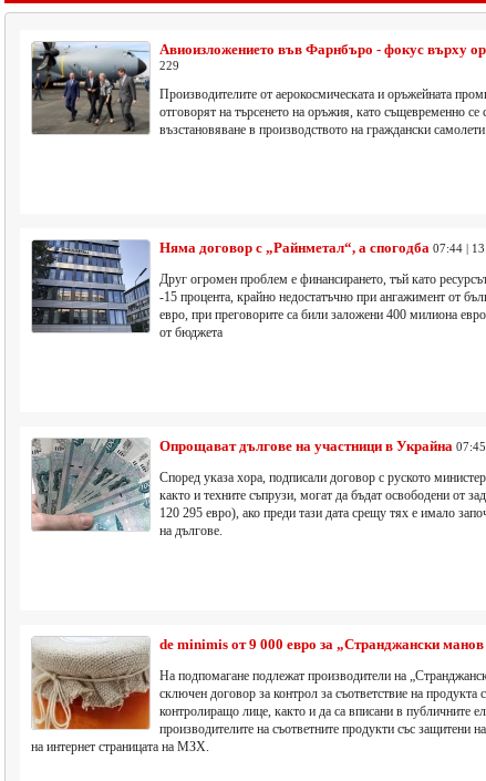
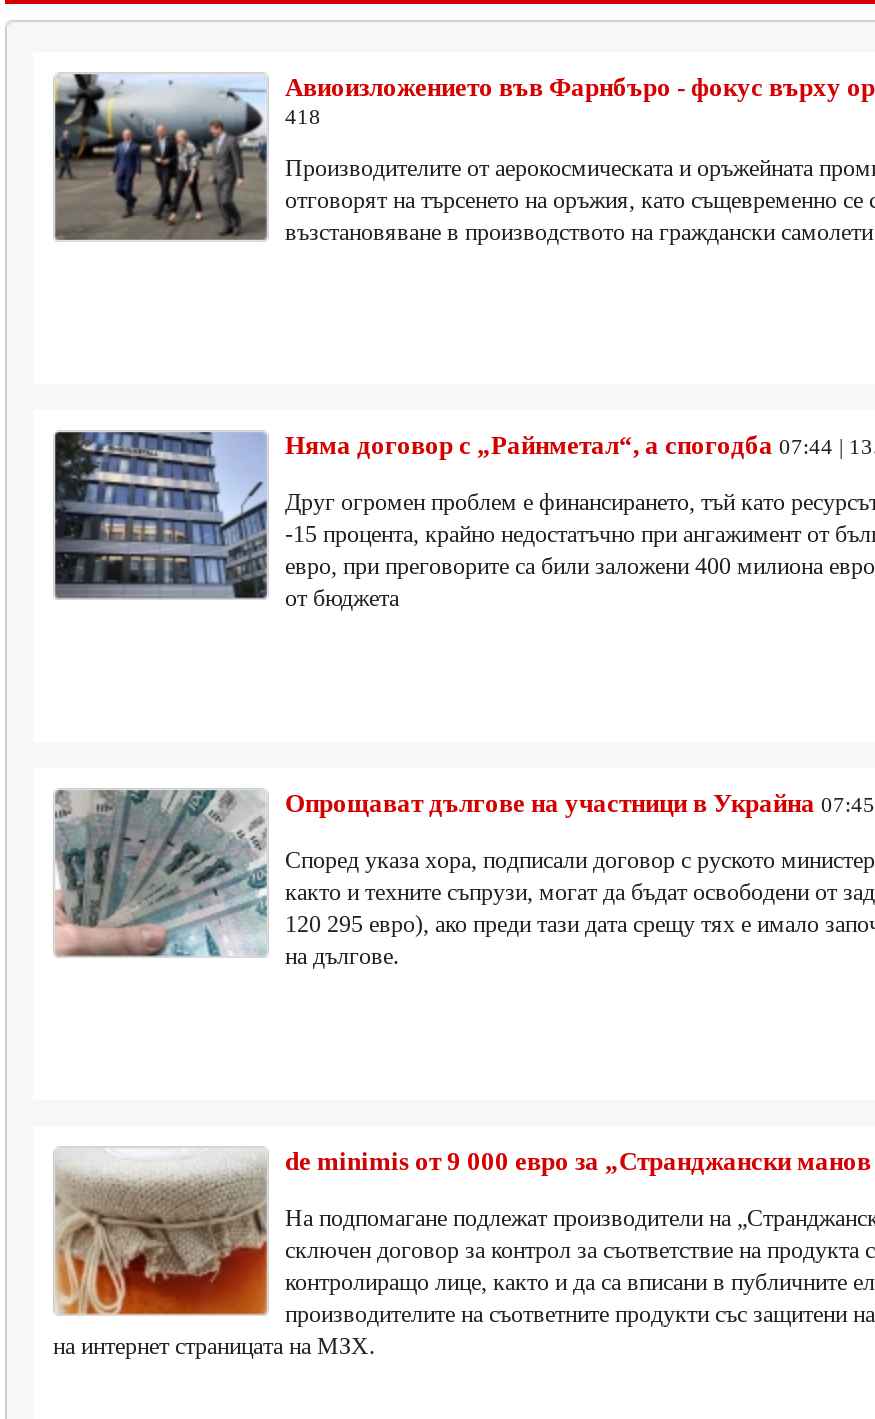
- 229
+ 418
